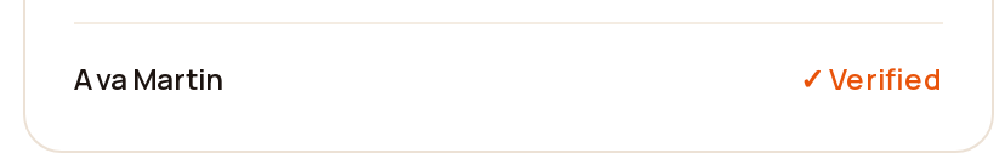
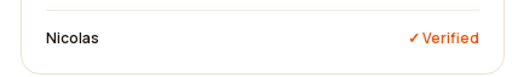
- Ava Martin
+ Nicolas
